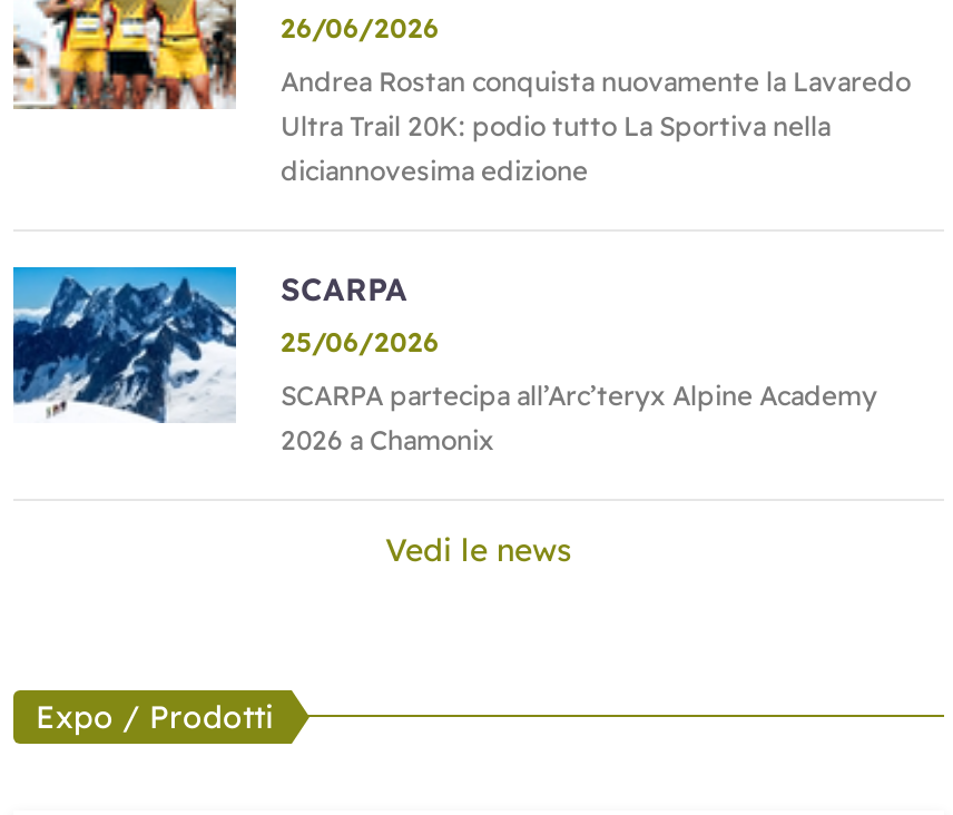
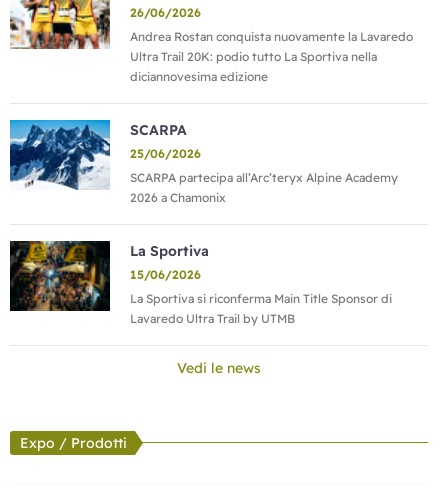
+ [image]
+ La Sportiva
+ 15/06/2026
+ La Sportiva si riconferma Main Title Sponsor di
+ Lavaredo Ultra Trail by UTMB
